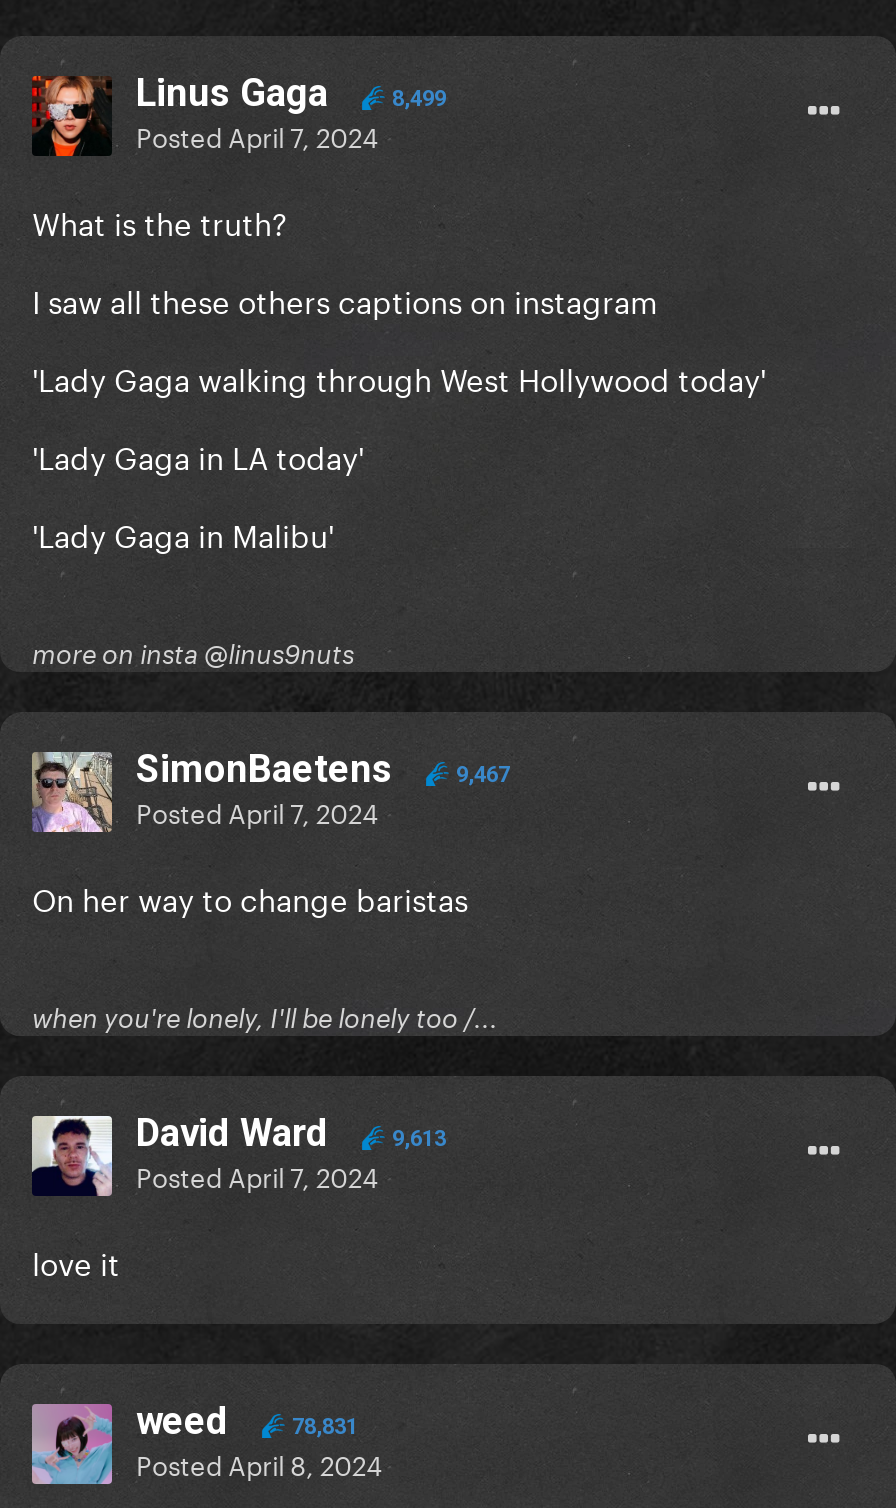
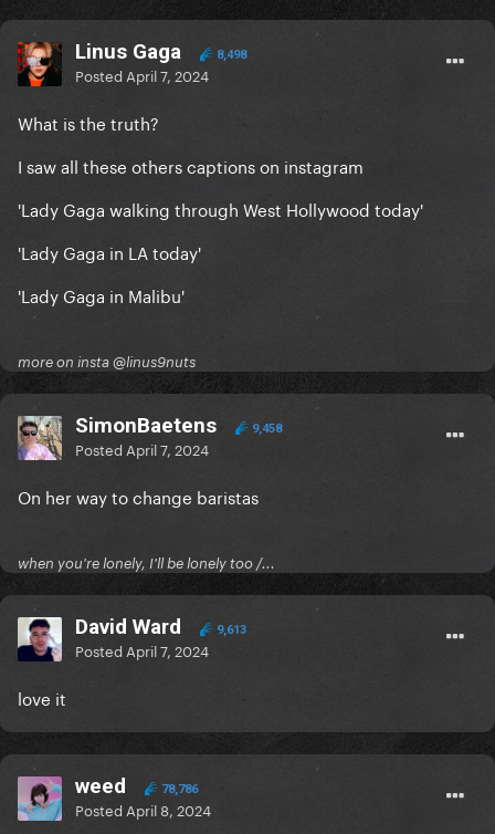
- 8,499
+ 8,498

- 9,467
+ 9,458

- 78,831
+ 78,786
